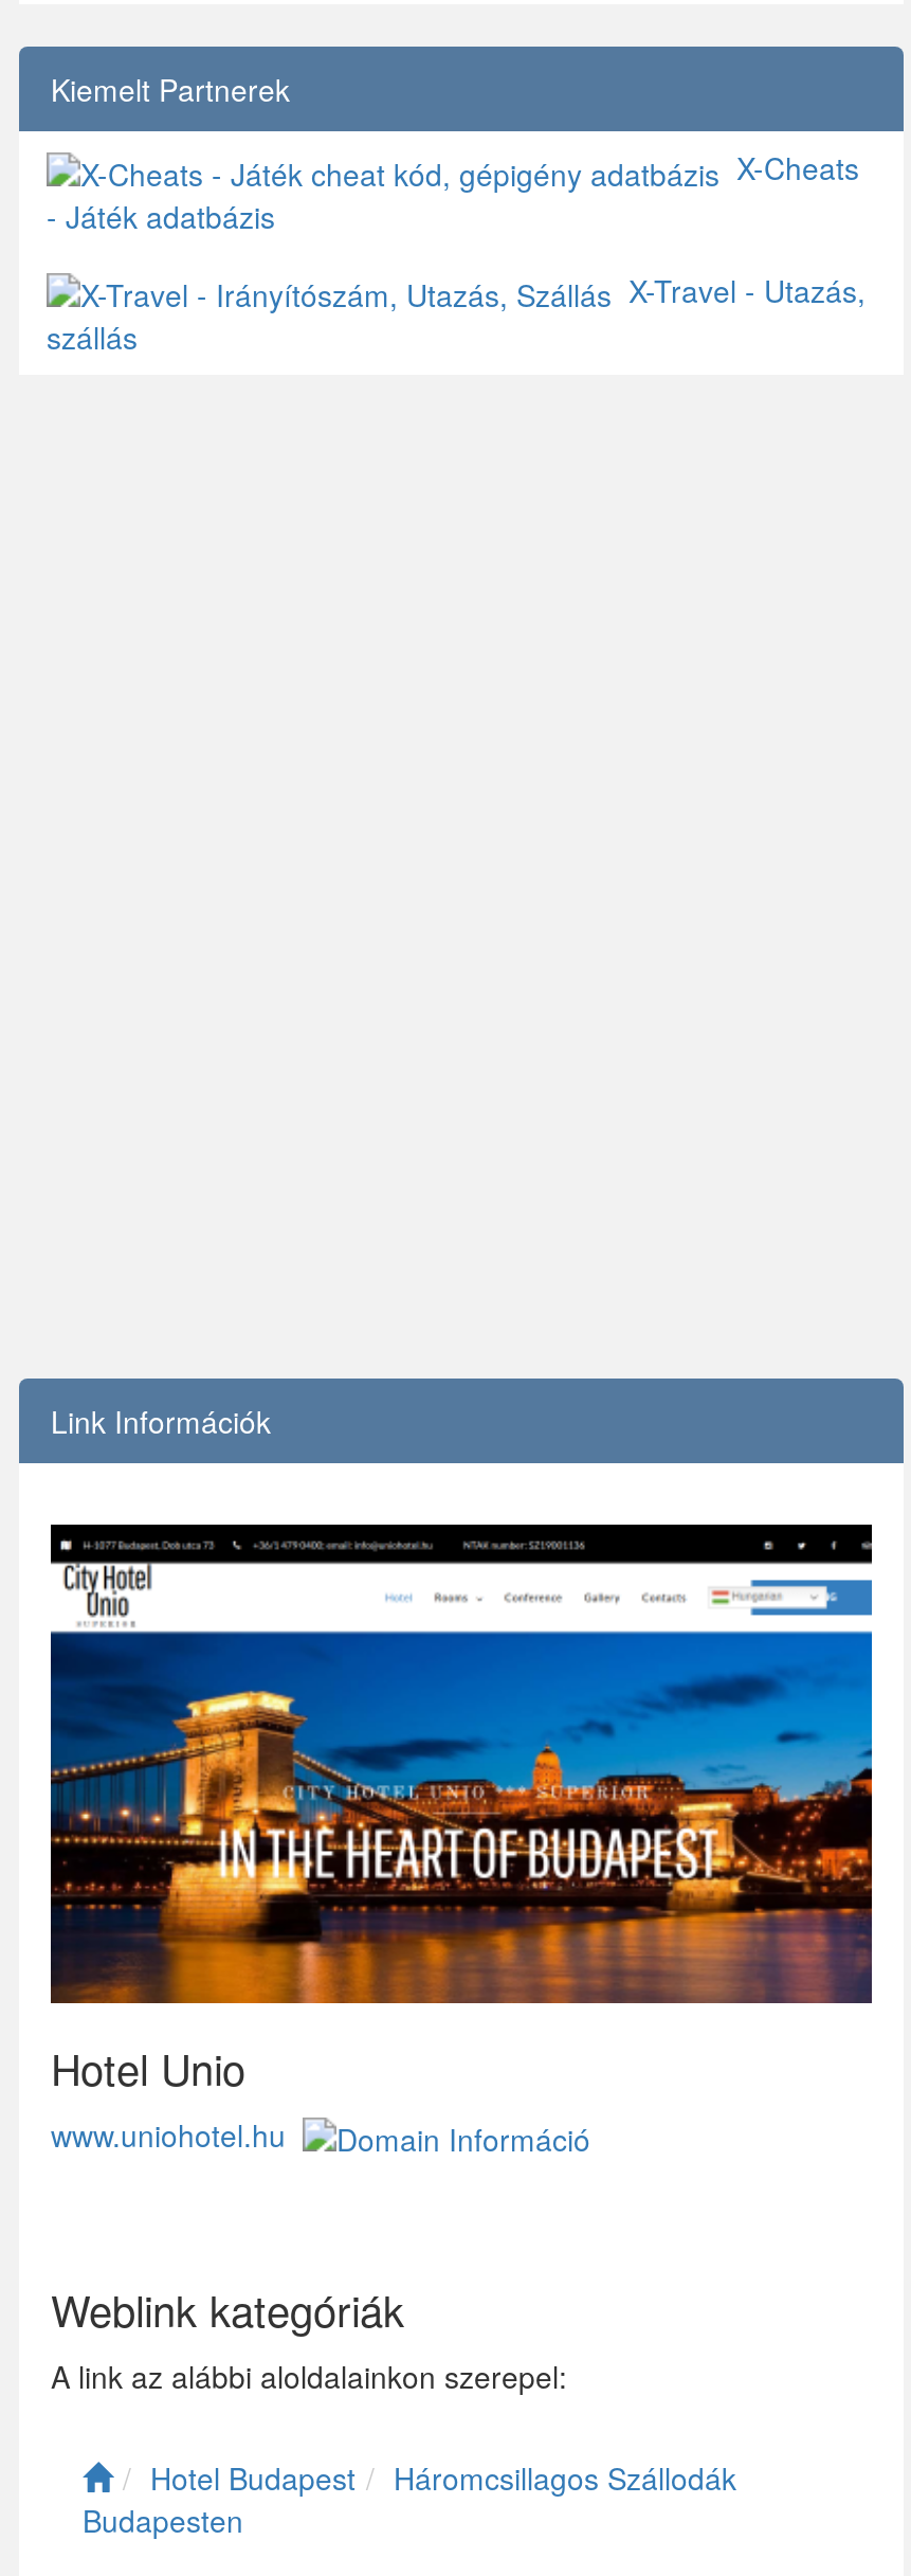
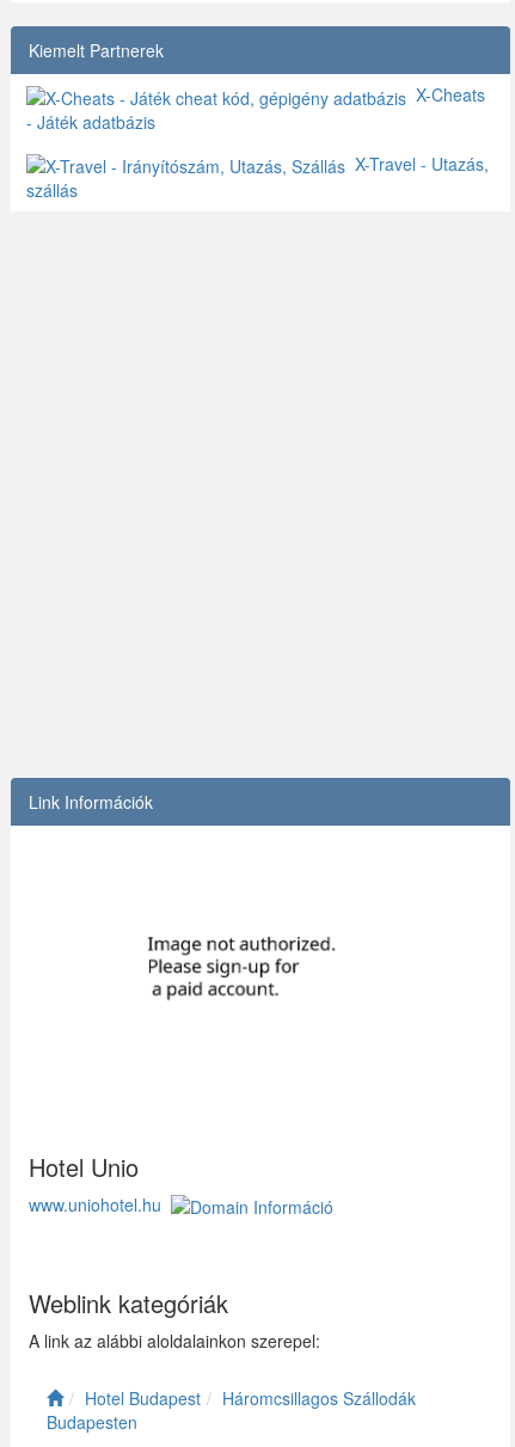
- [image]
